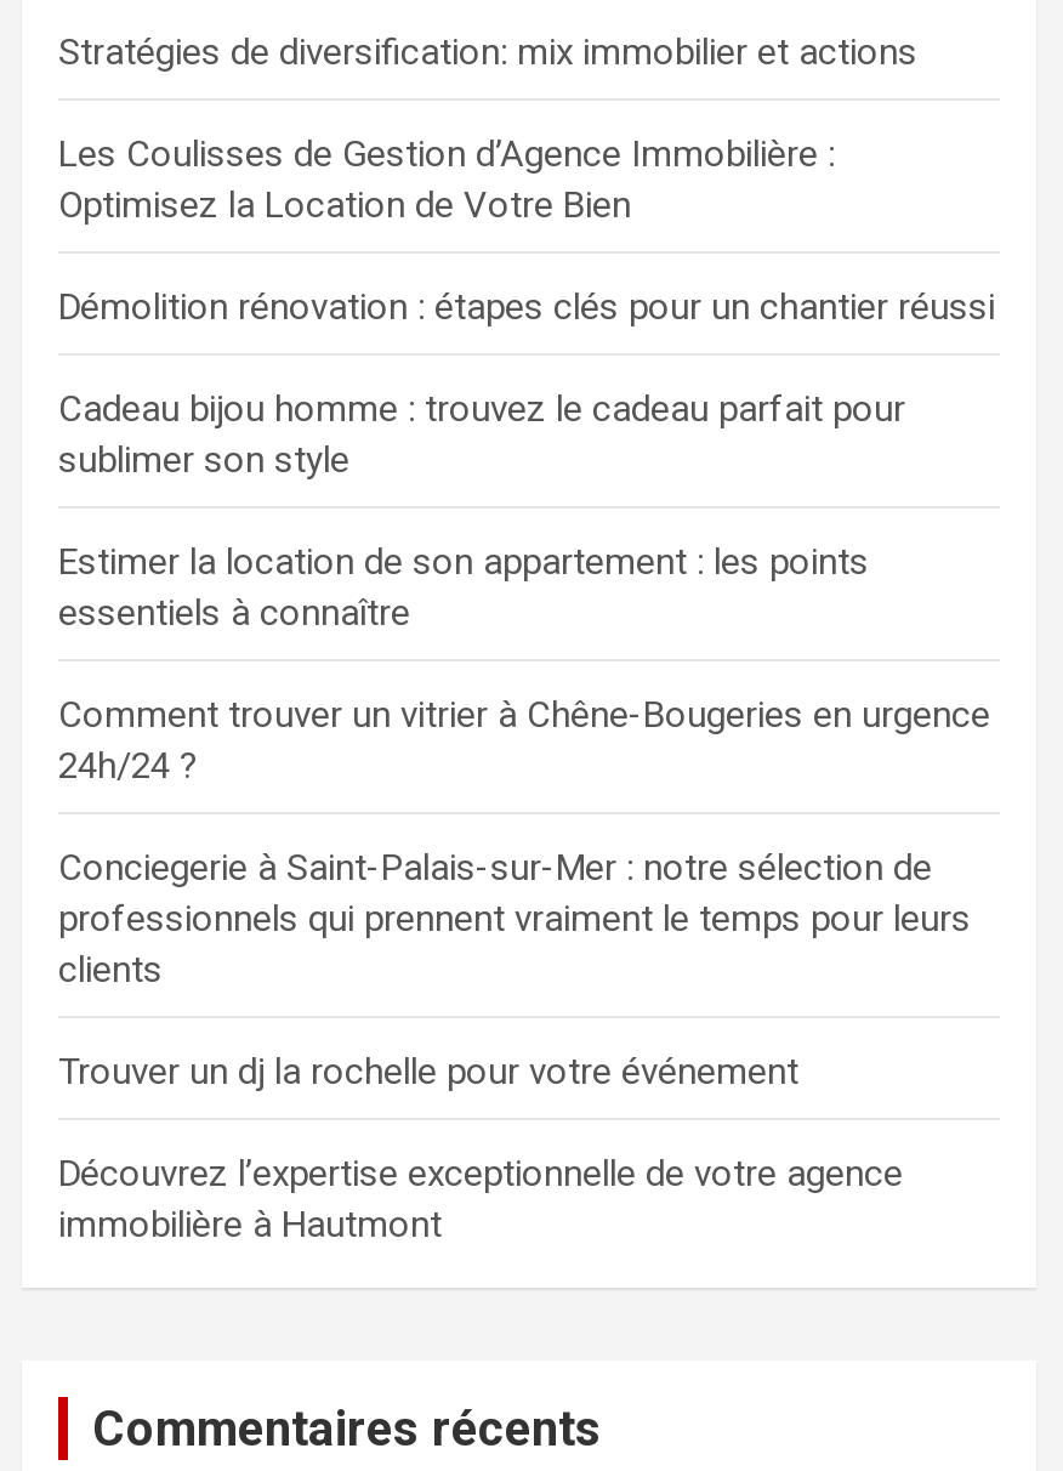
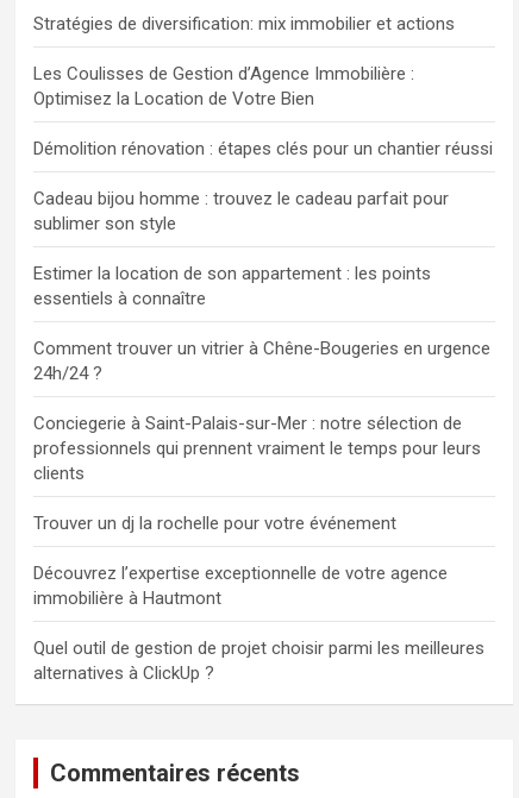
+ Quel outil de gestion de projet choisir parmi les meilleures
+ alternatives à ClickUp ?
